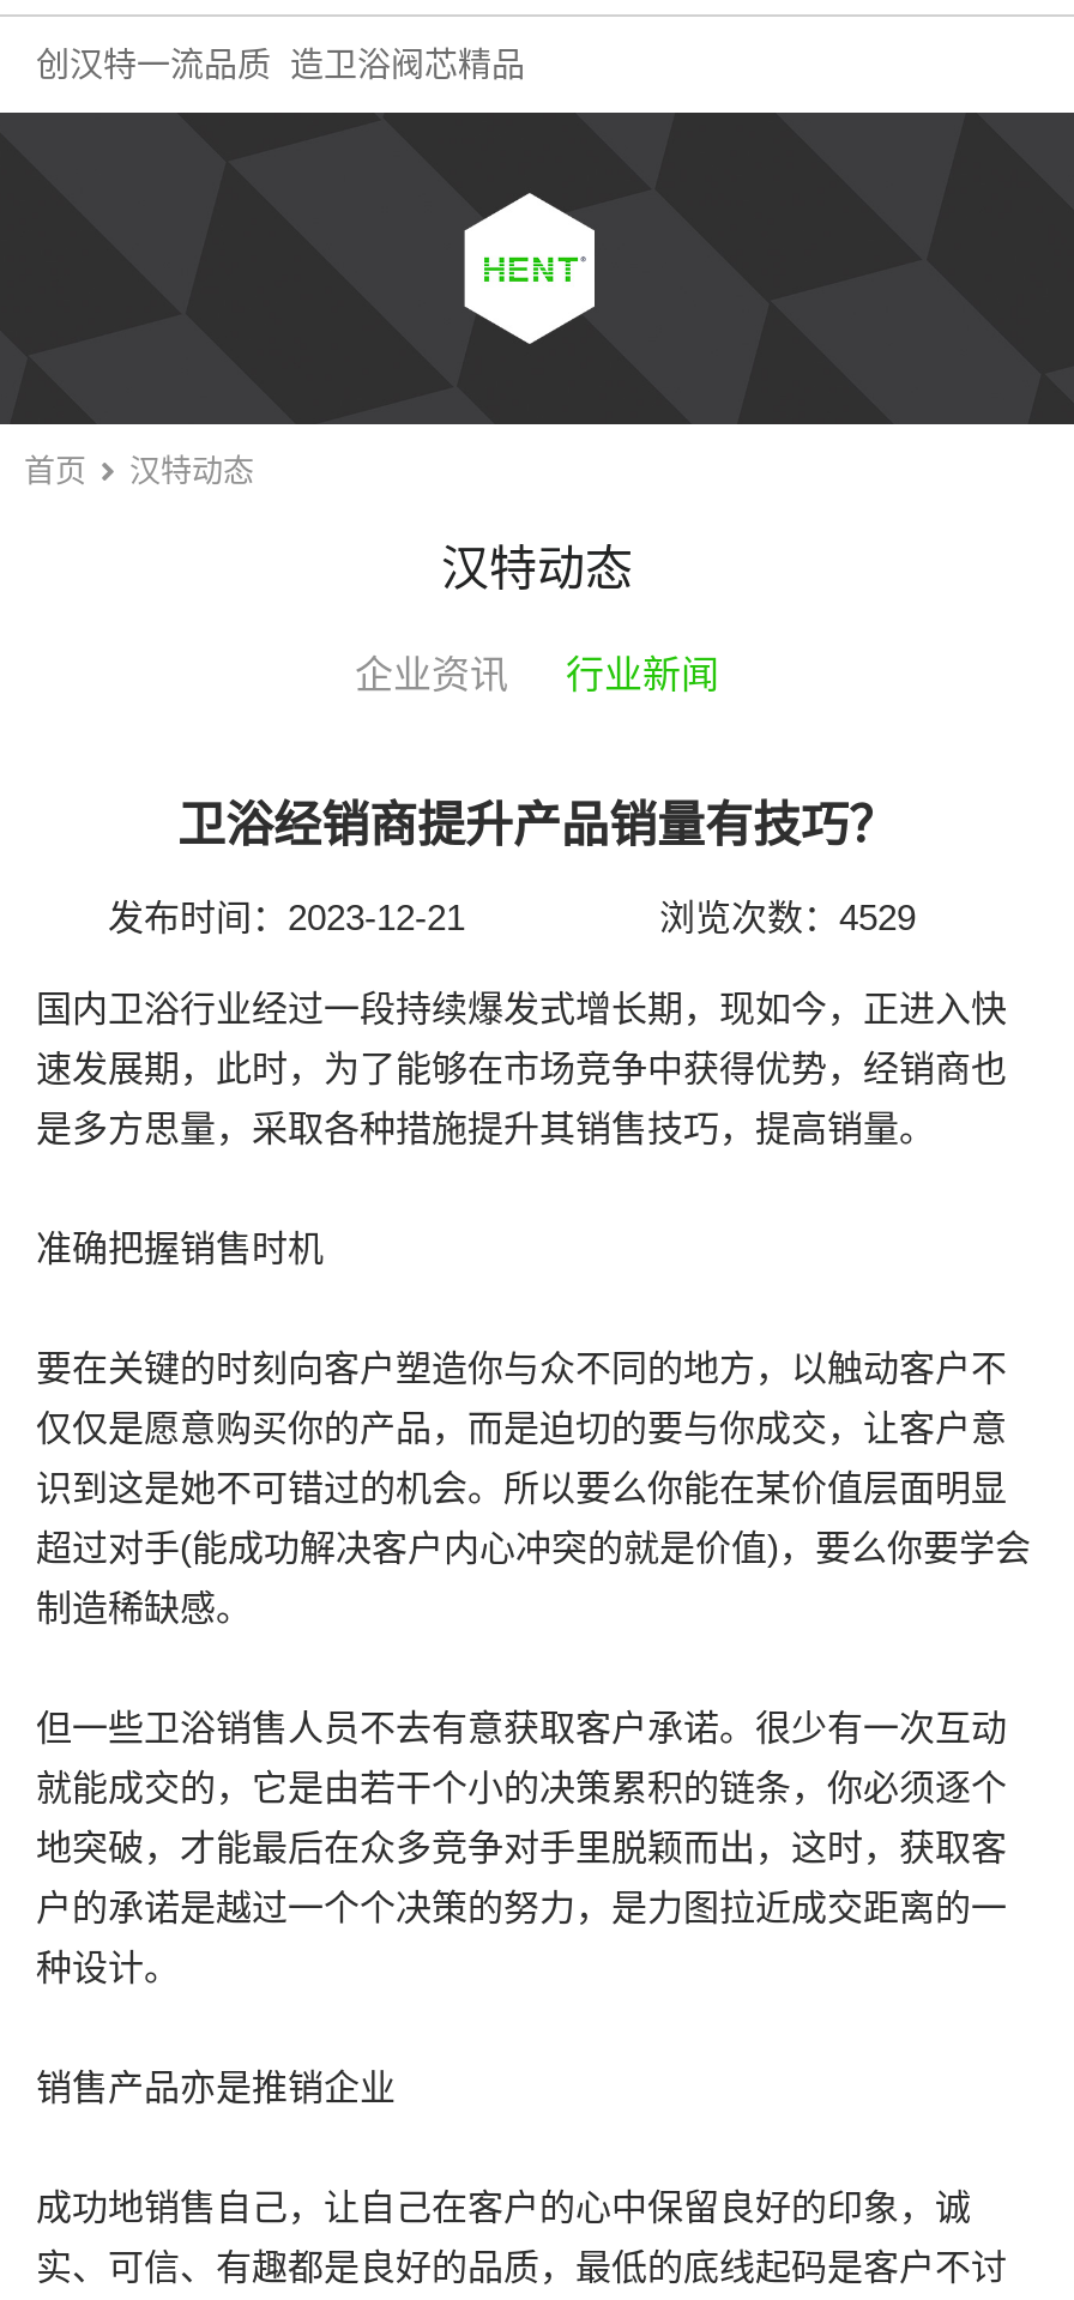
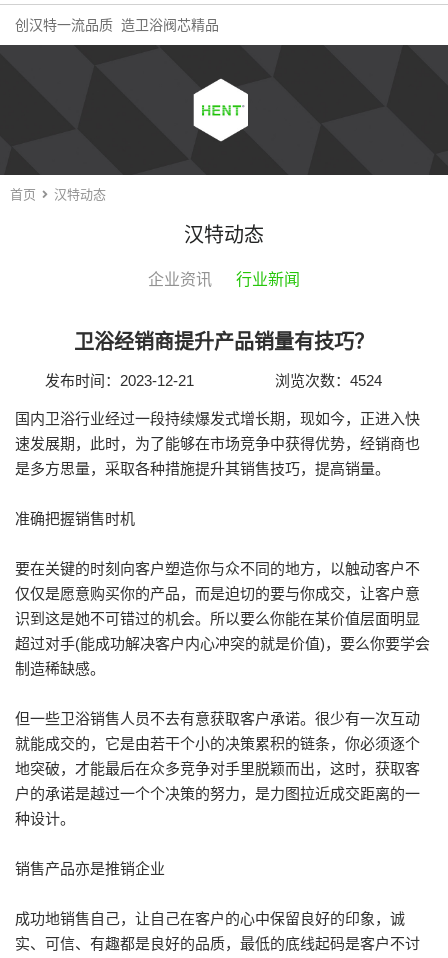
- 浏览次数：4529
+ 浏览次数：4524
